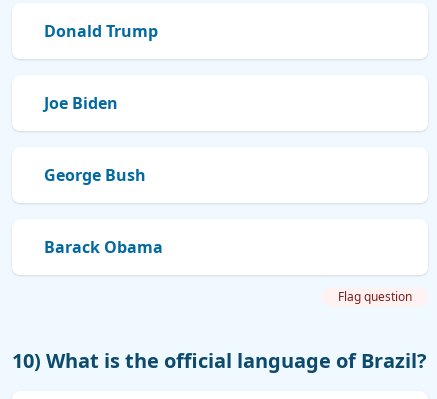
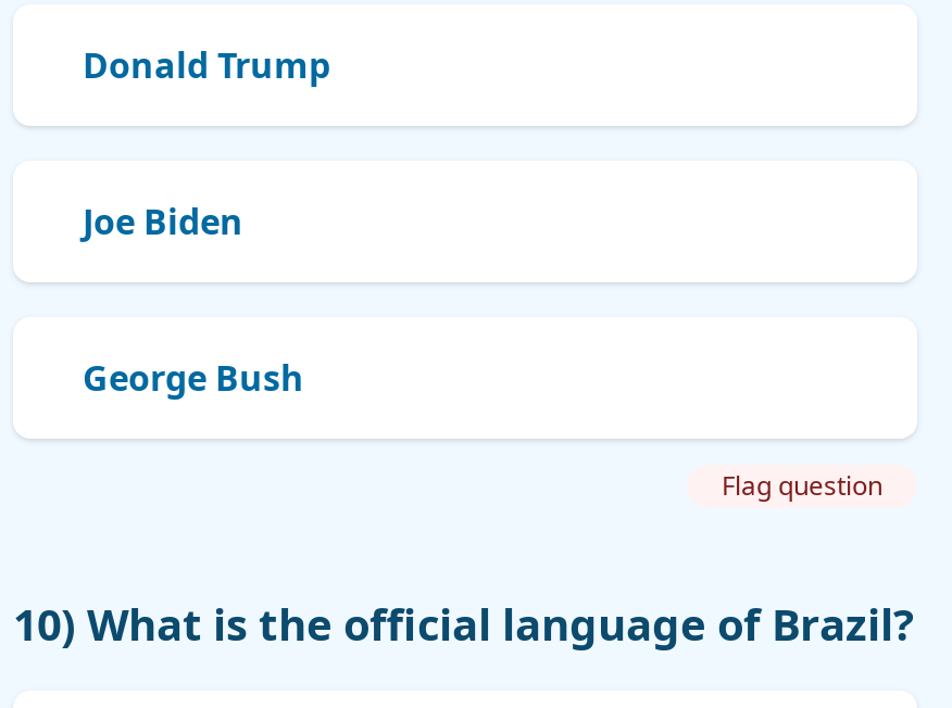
- Barack Obama
